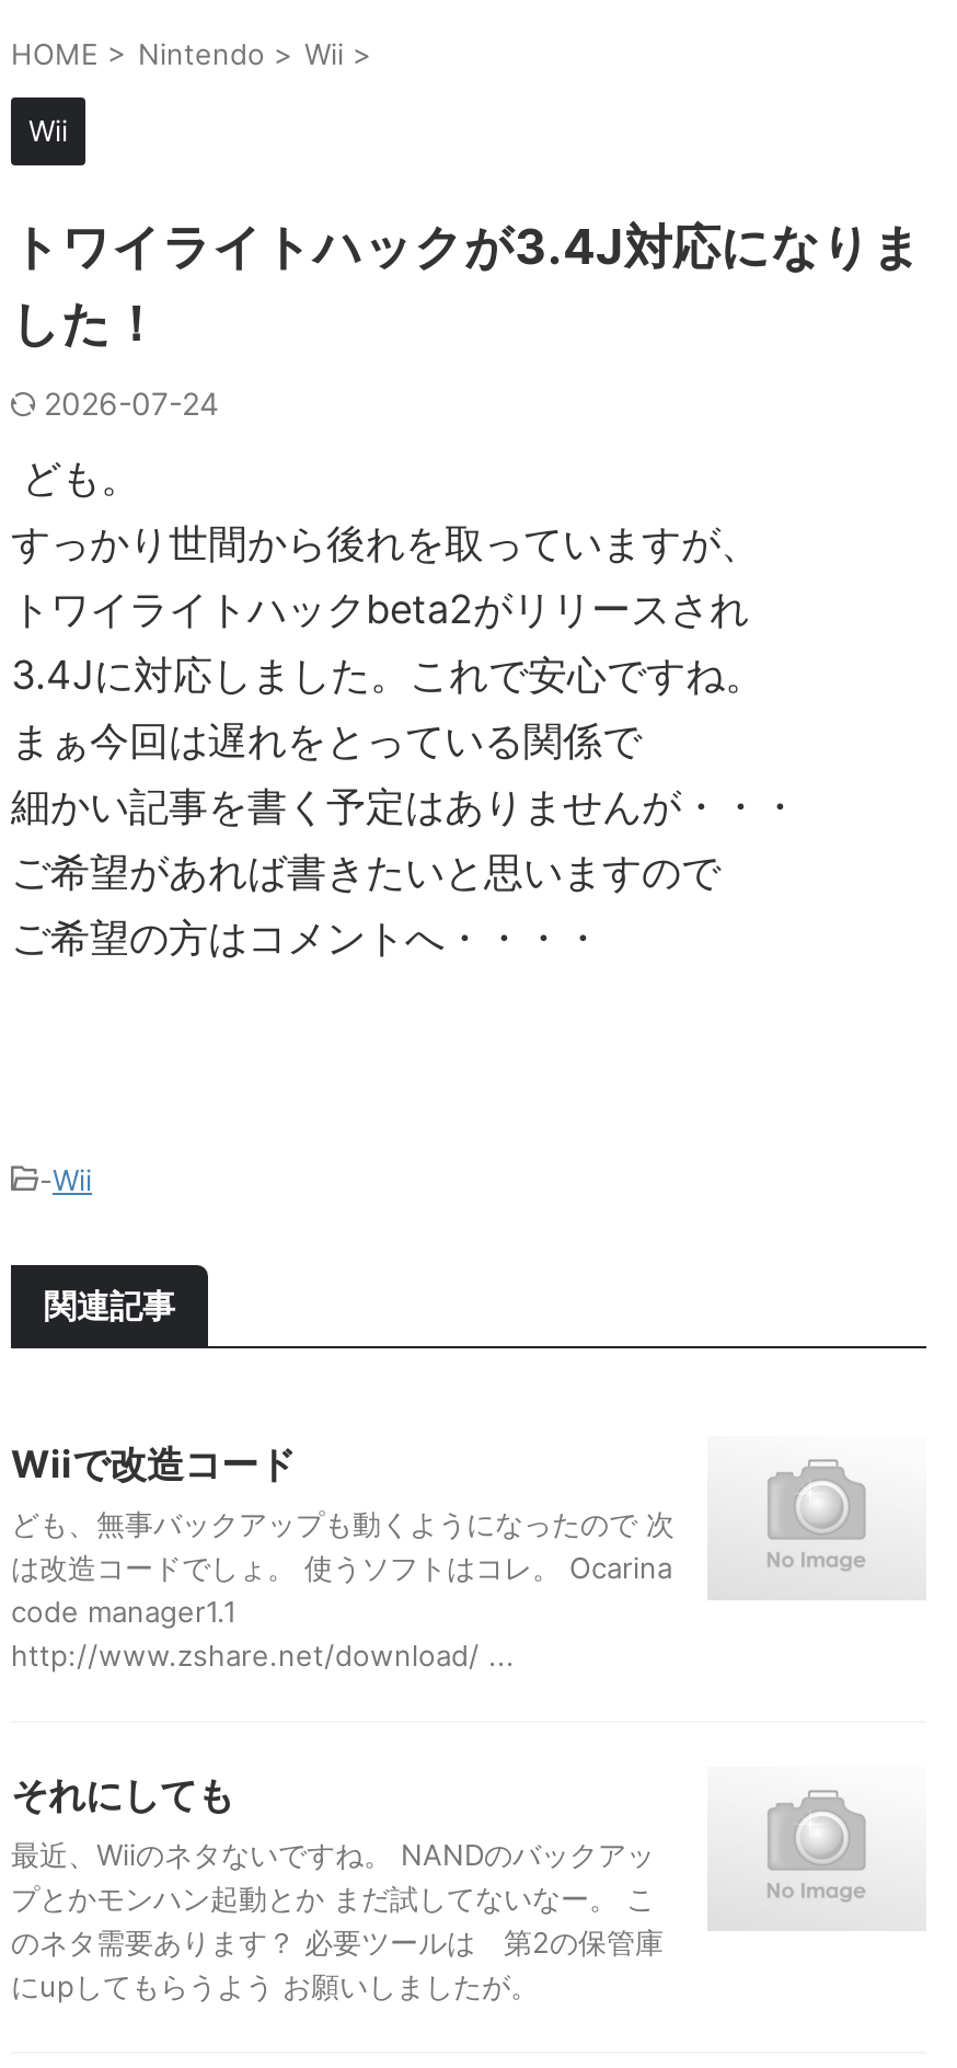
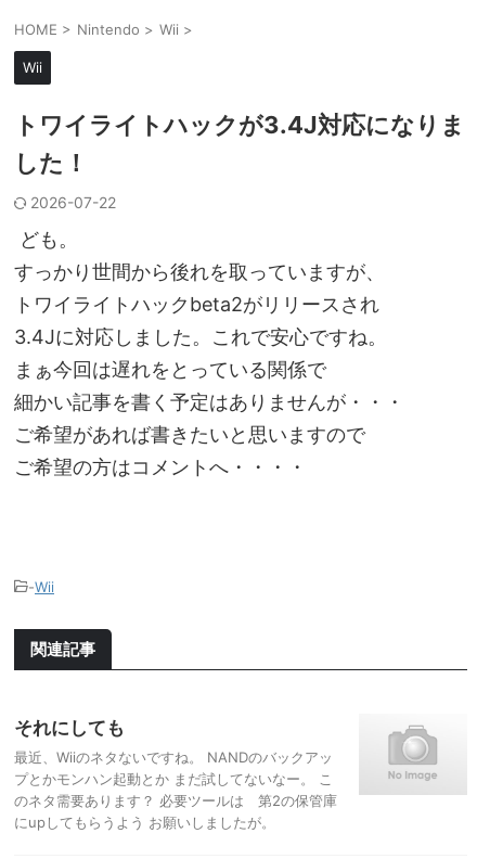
- 2026-07-24
+ 2026-07-22

- Wiiで改造コード
- ども、無事バックアップも動くようになったので 次
- は改造コードでしょ。 使うソフトはコレ。 Ocarina
- code manager1.1
- http://www.zshare.net/download/ ...
